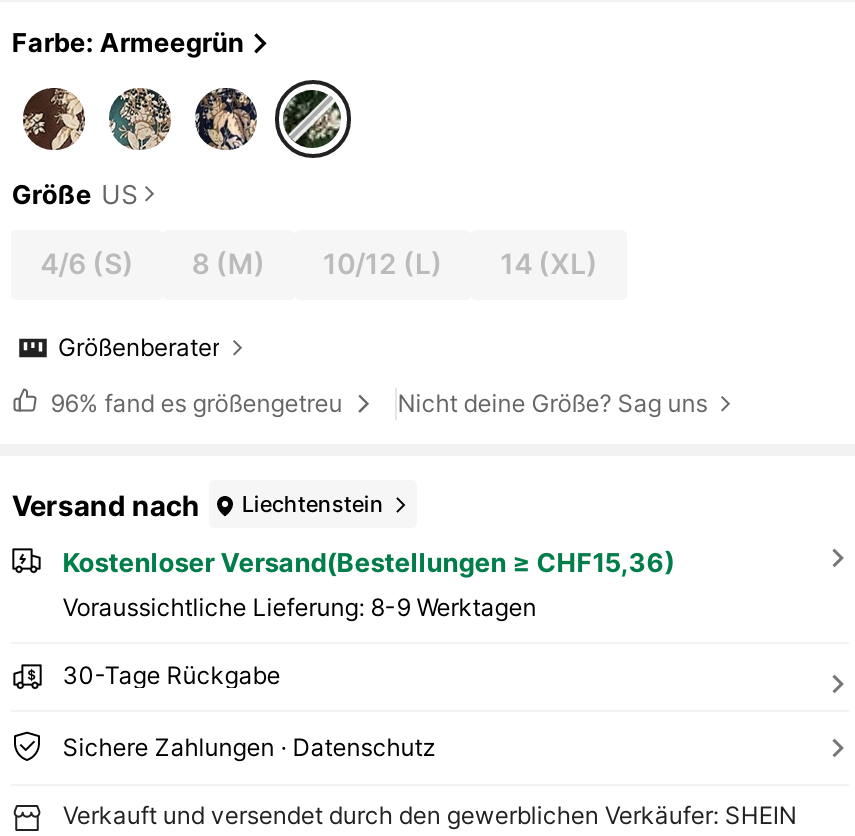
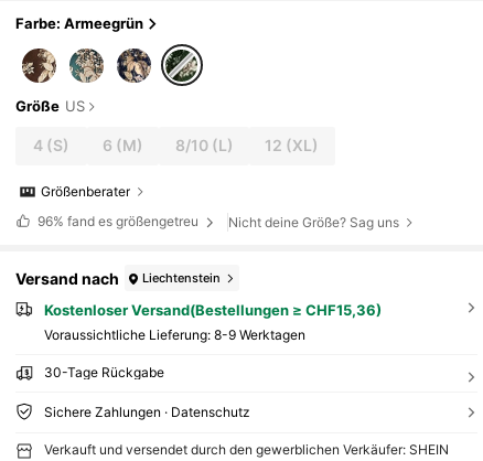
- 4/6 (S)
+ 4 (S)

- 8 (M)
+ 6 (M)

- 10/12 (L)
+ 8/10 (L)

- 14 (XL)
+ 12 (XL)
